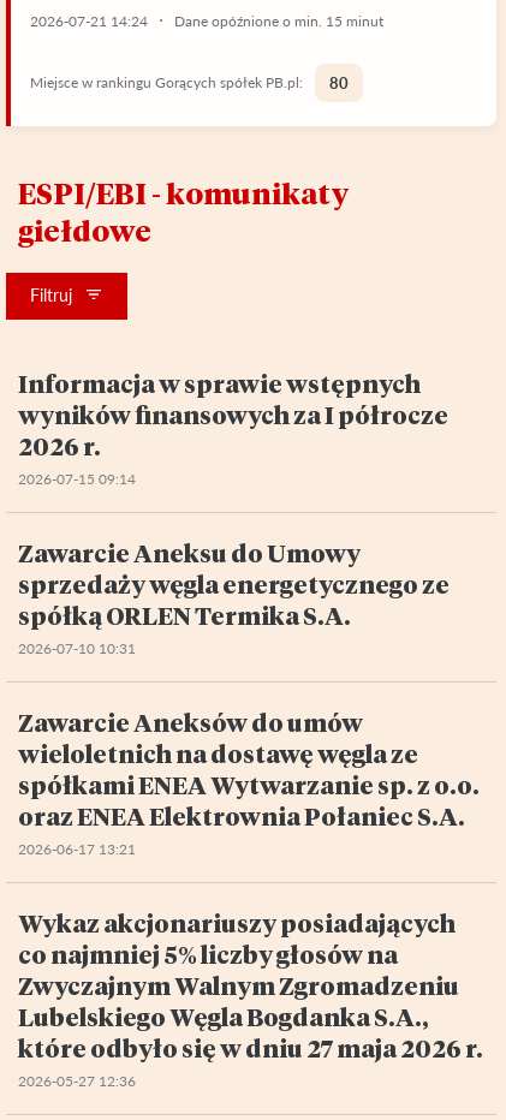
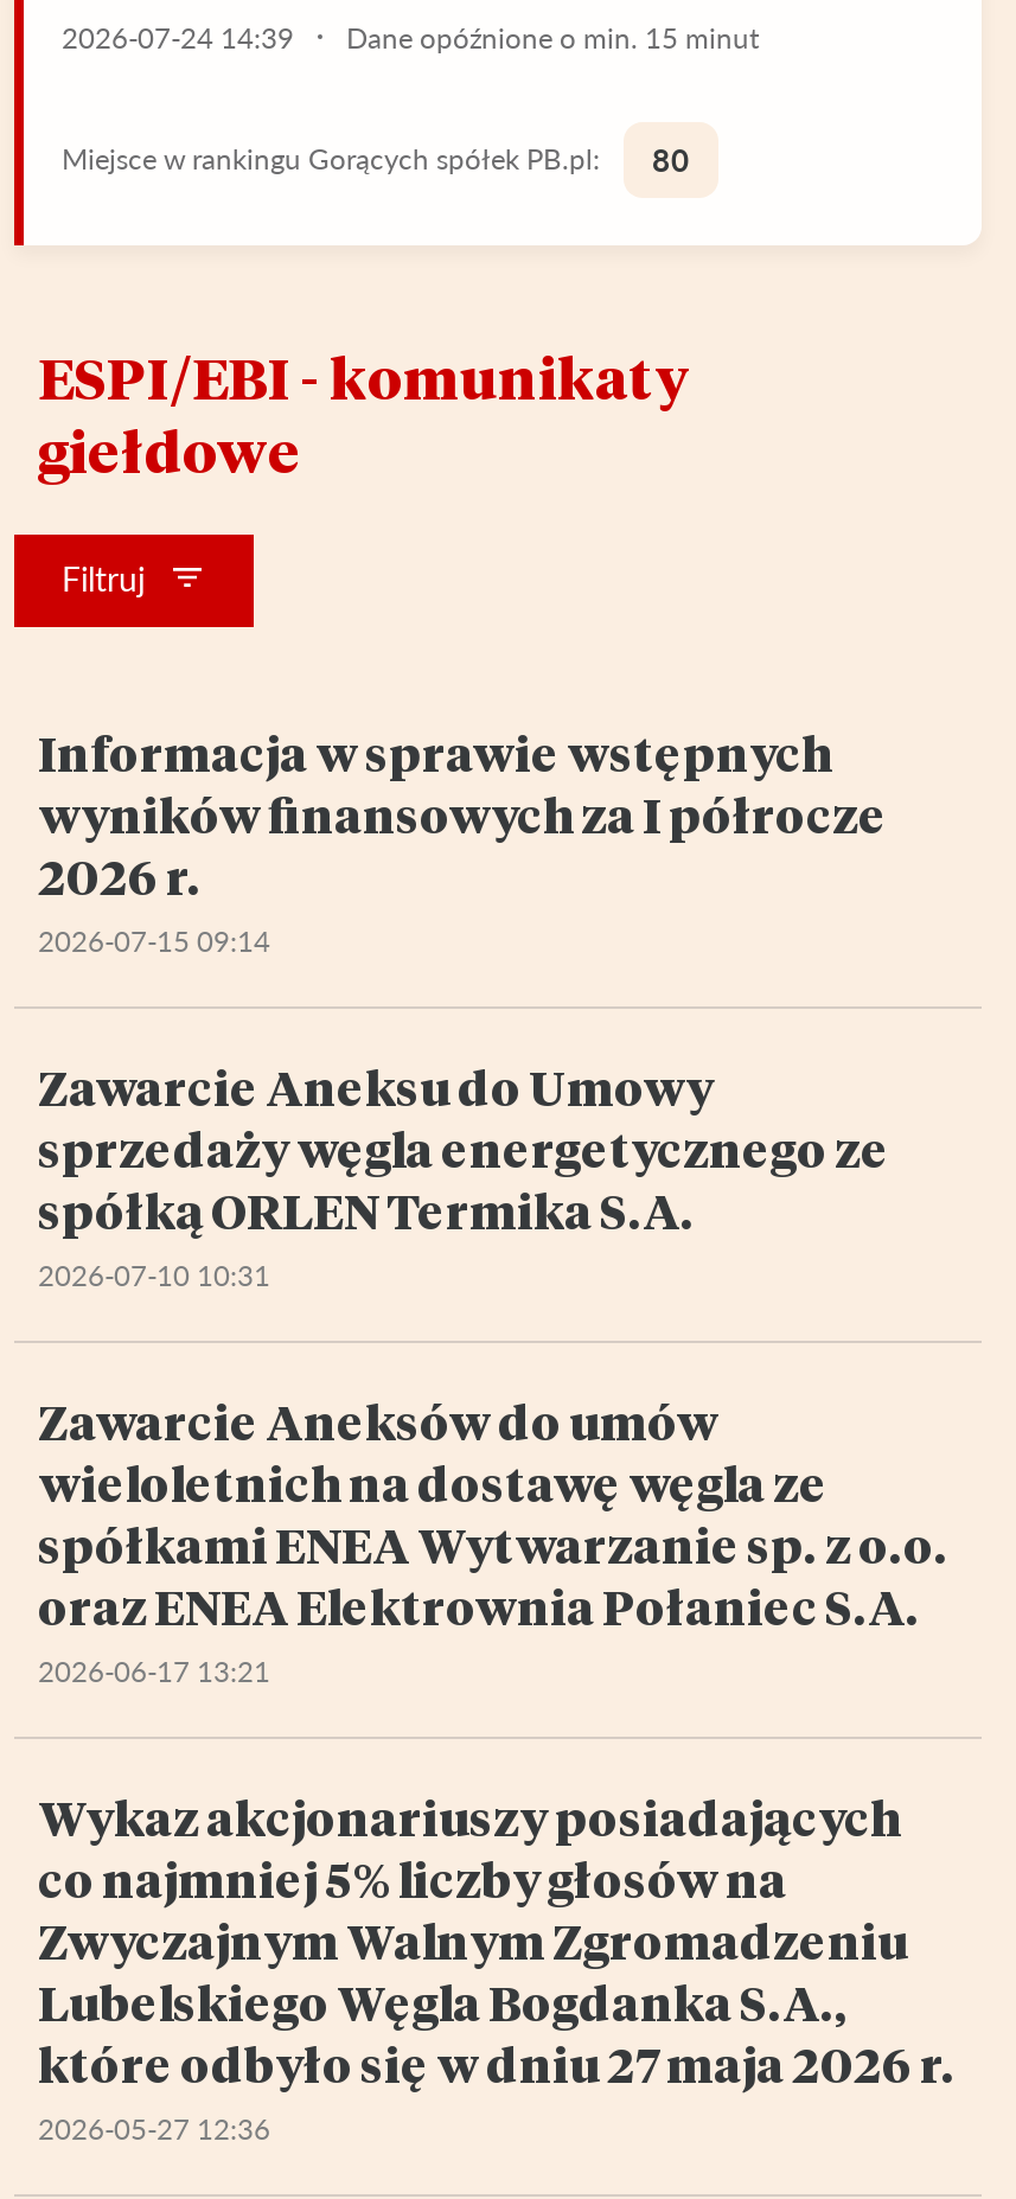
- 2026-07-21 14:24 Dane opóźnione o min. 15 minut
+ 2026-07-24 14:39 Dane opóźnione o min. 15 minut
